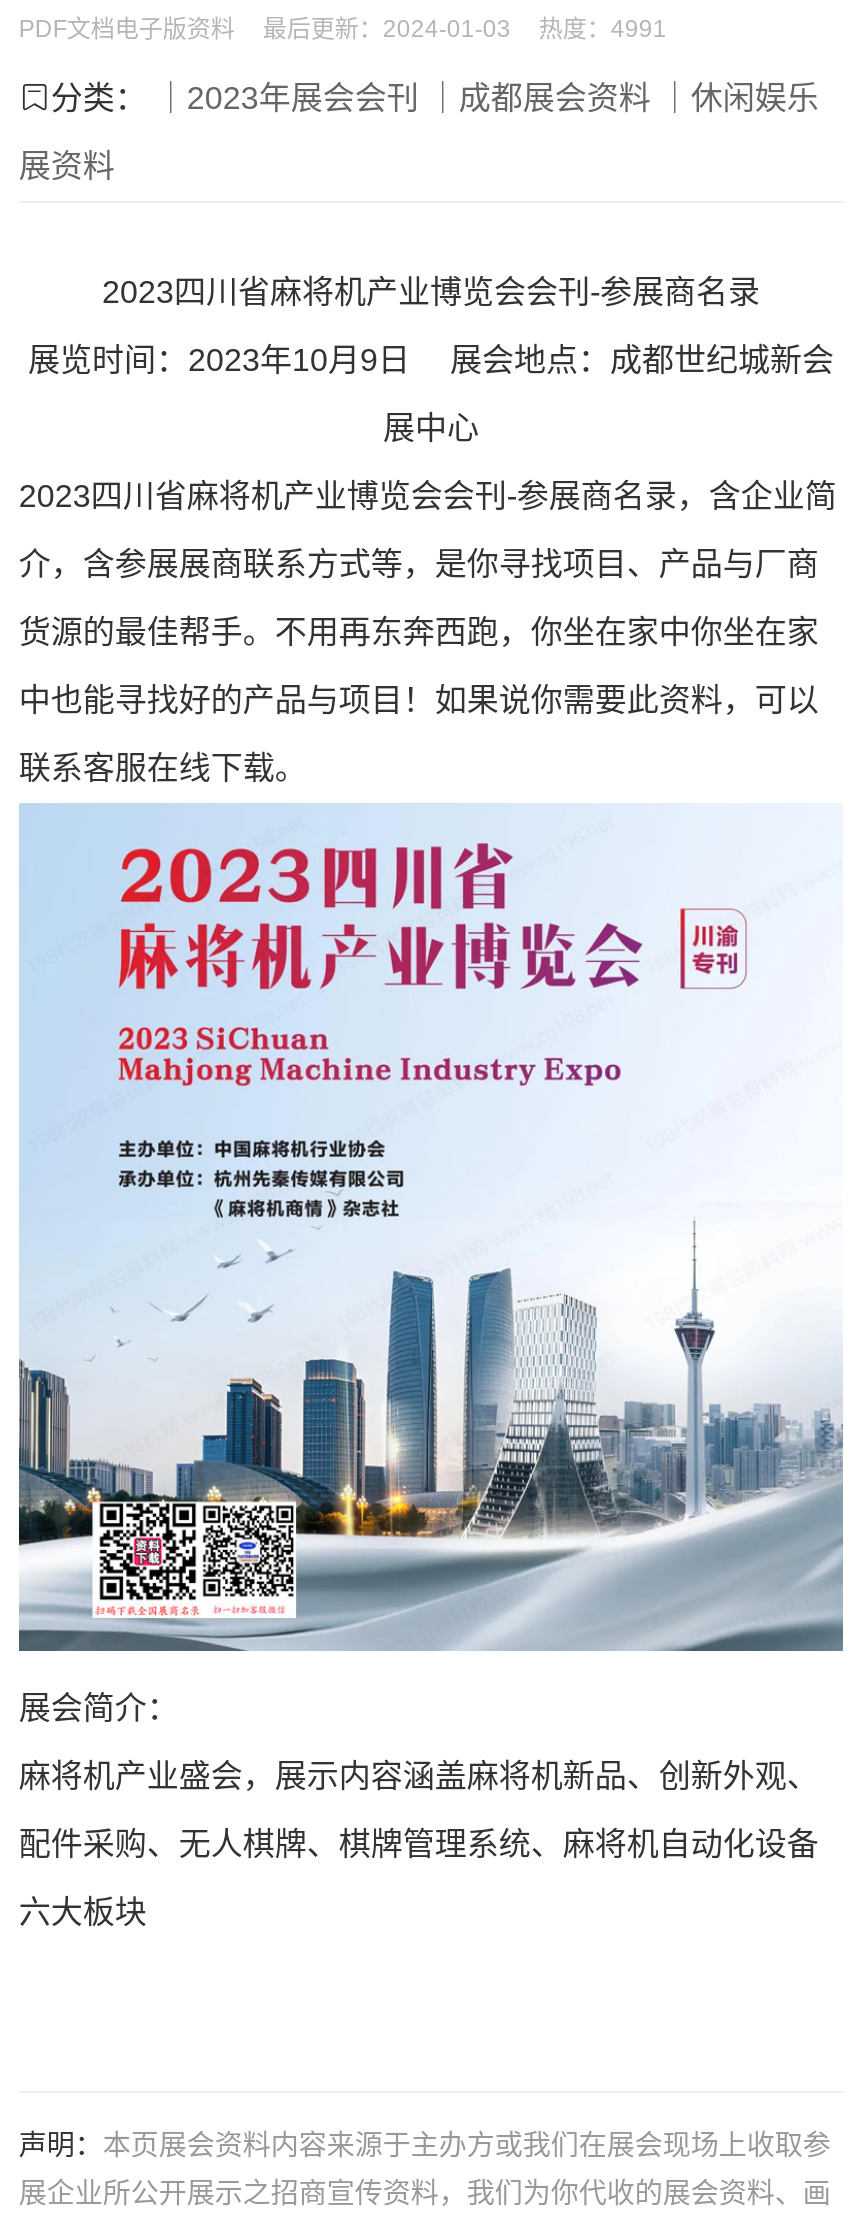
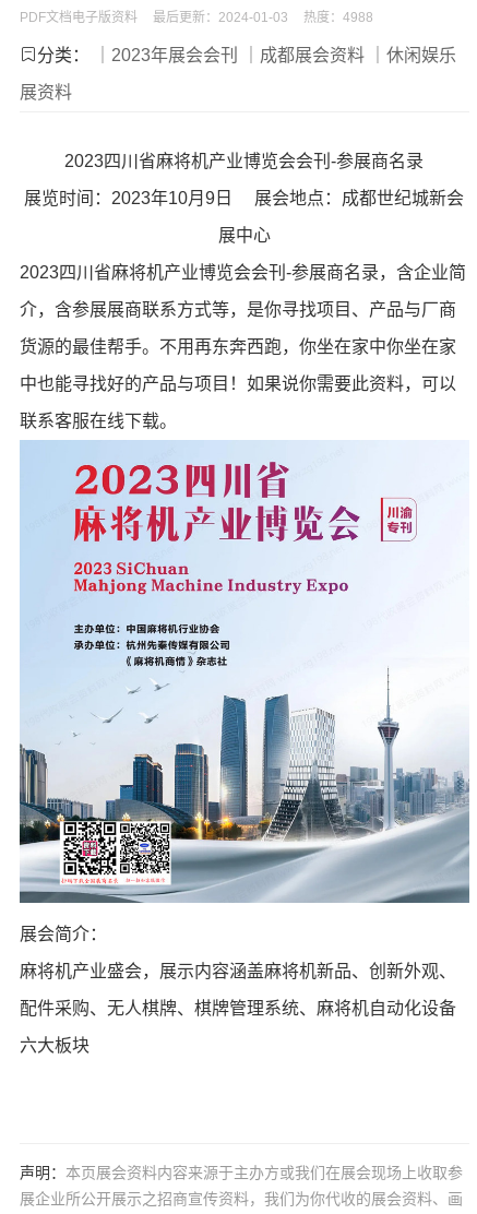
- PDF文档电子版资料 最后更新：2024-01-03 热度：4991
+ PDF文档电子版资料 最后更新：2024-01-03 热度：4988
